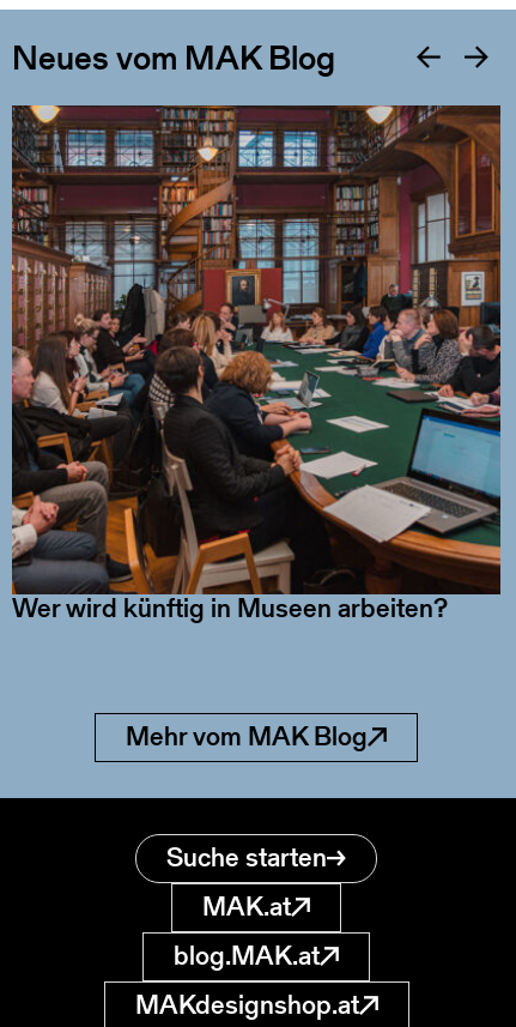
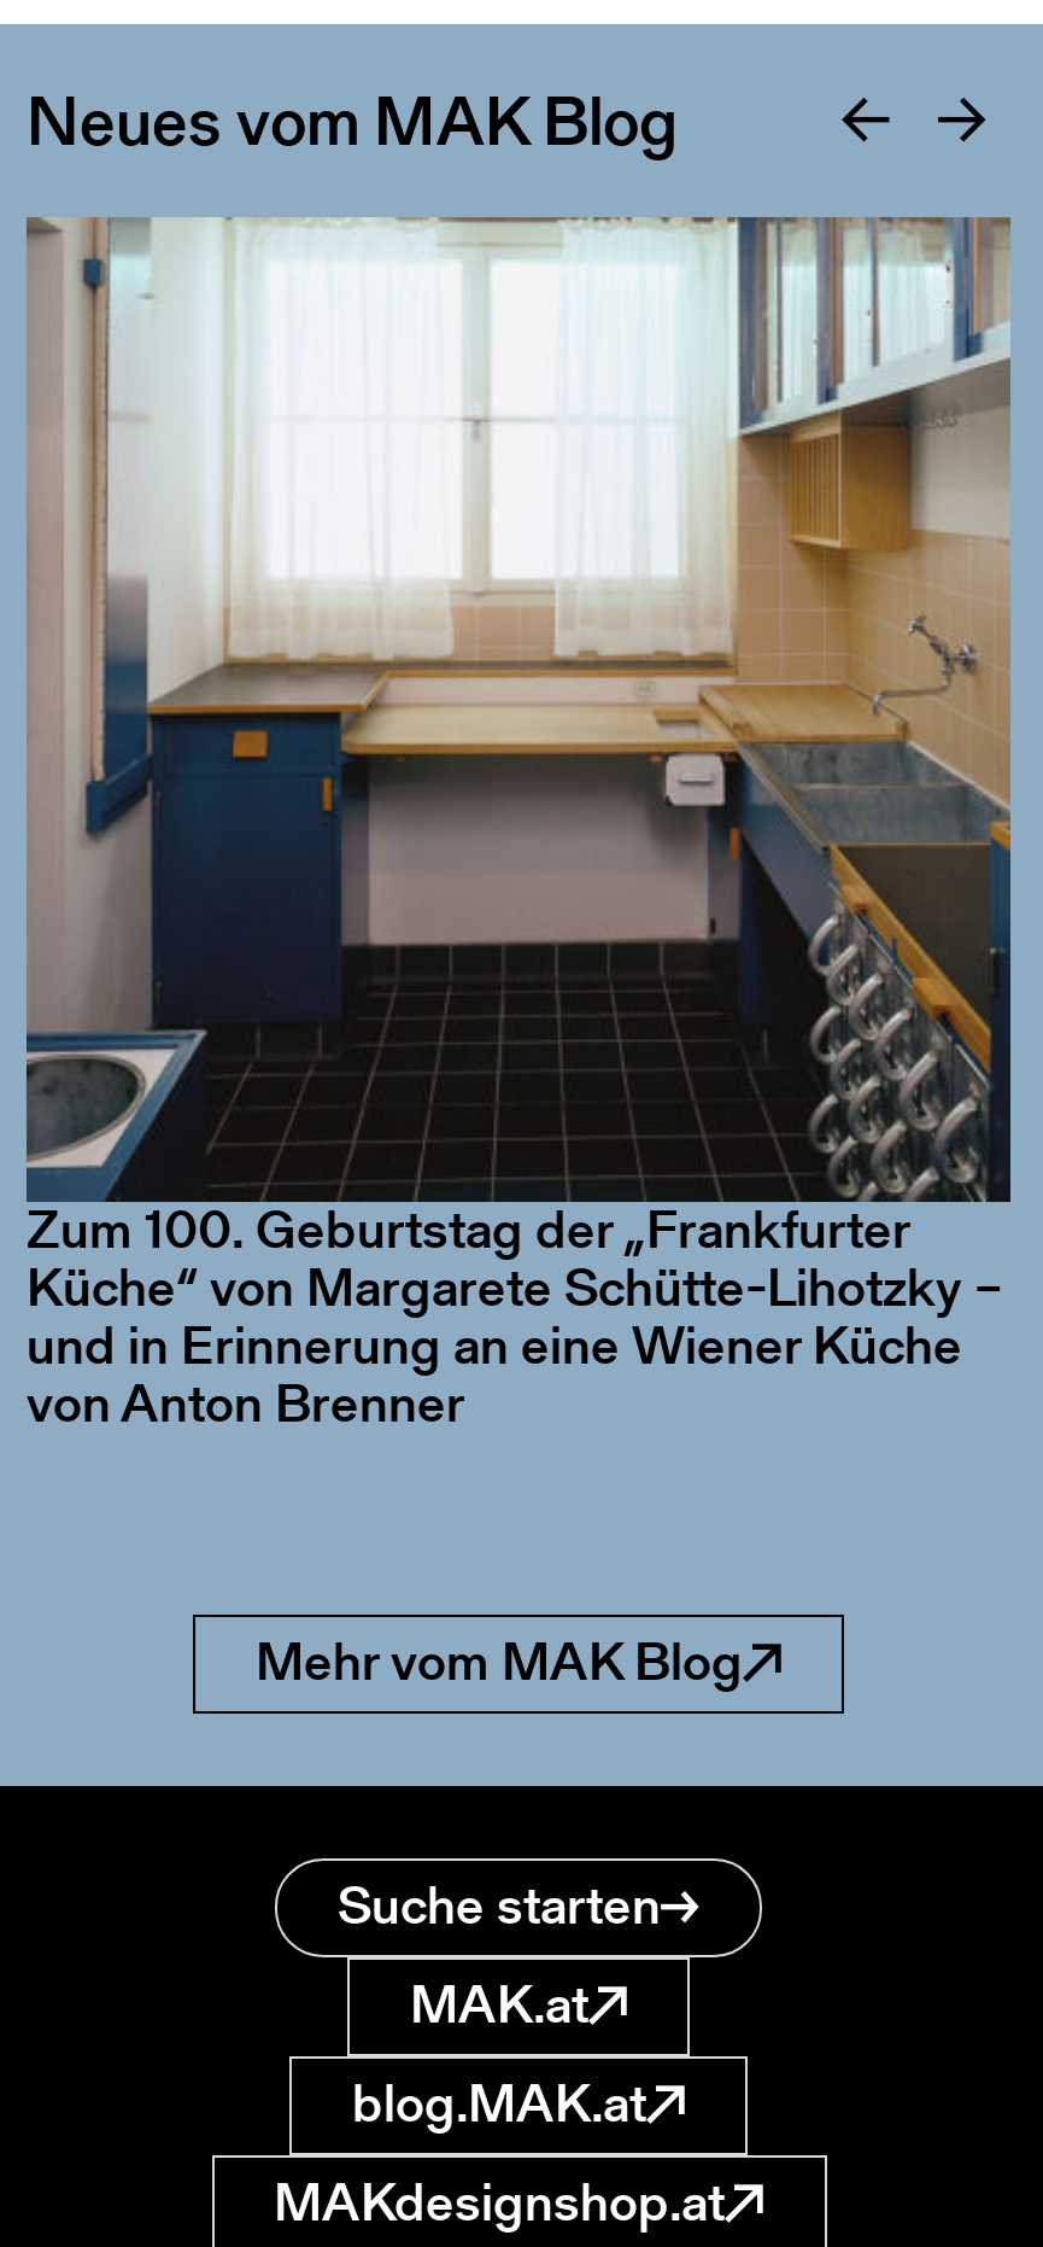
- [image]
+ [image]

- Wer wird künftig in Museen arbeiten?
+ Zum 100. Geburtstag der „Frankfurter
+ Küche“ von Margarete Schütte-Lihotzky –
+ und in Erinnerung an eine Wiener Küche
+ von Anton Brenner
